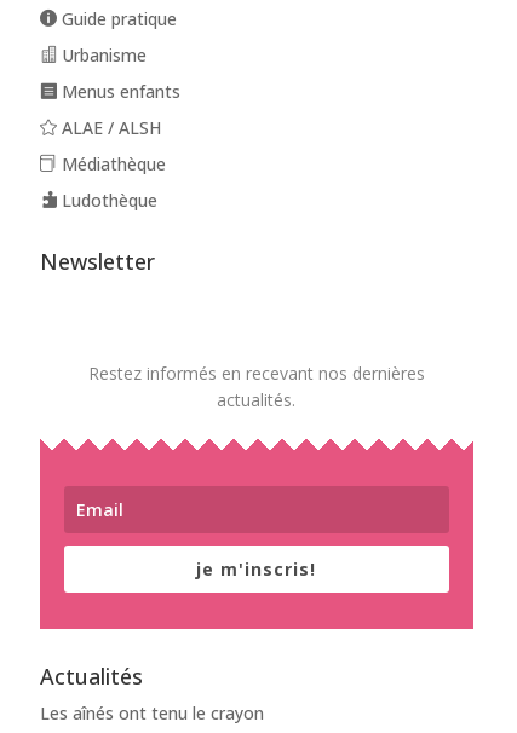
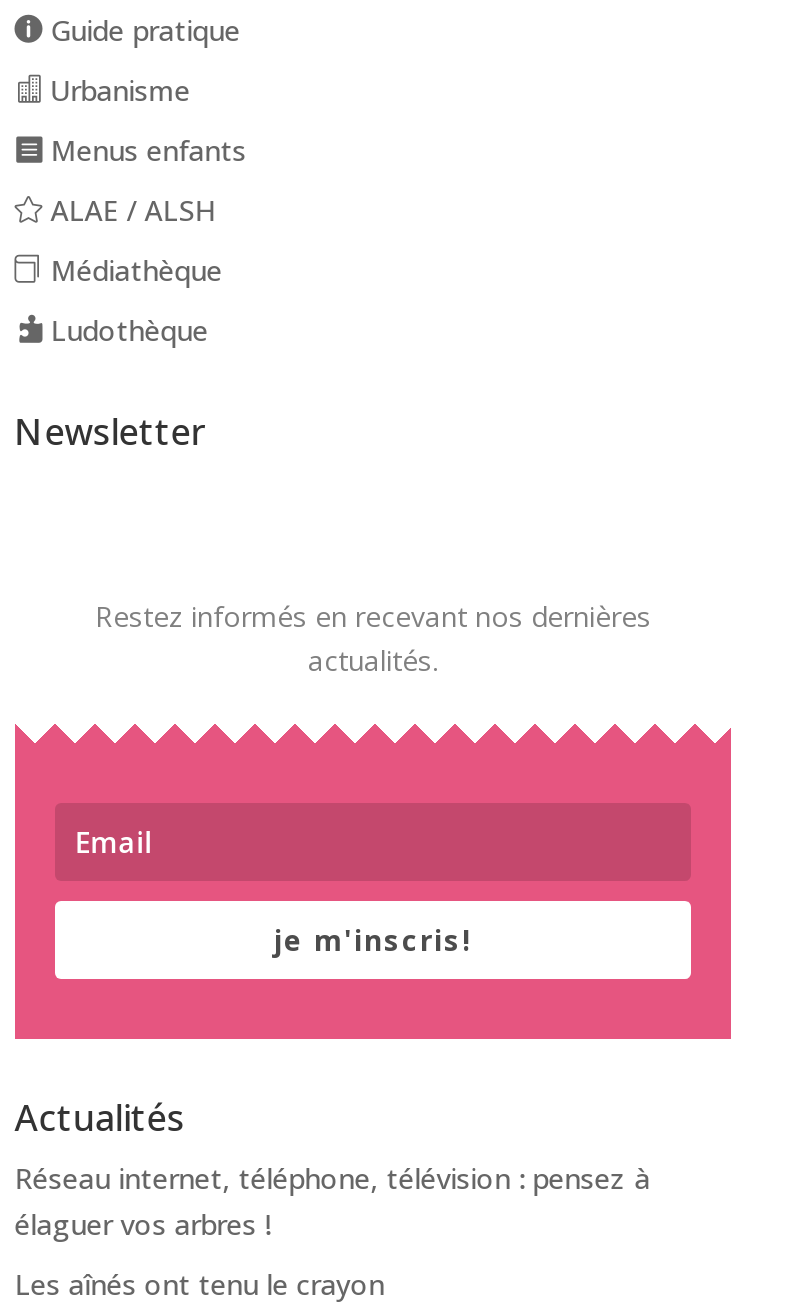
+ Réseau internet, téléphone, télévision : pensez à
+ élaguer vos arbres !
